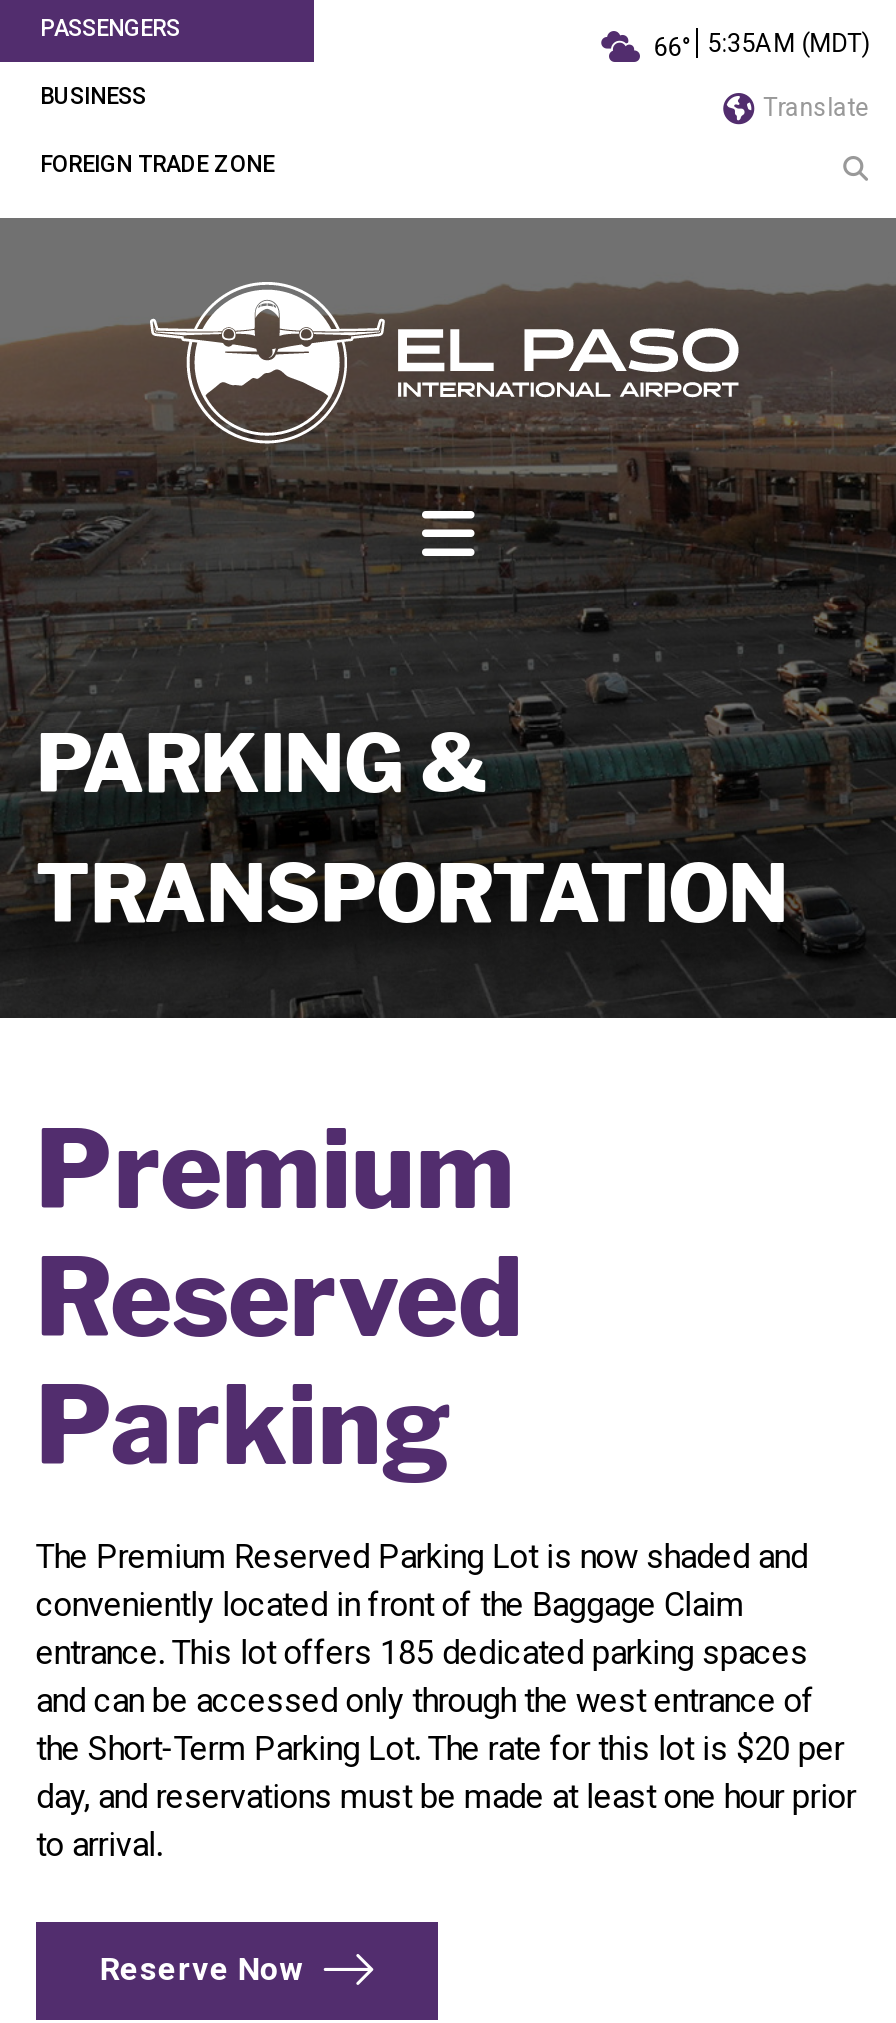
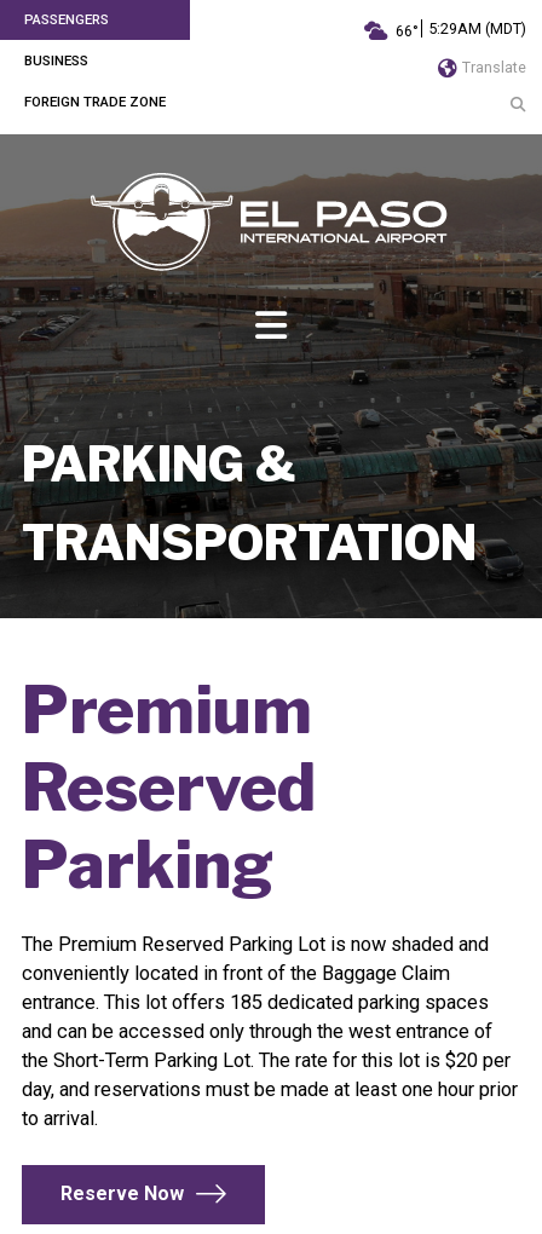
- 66° 5:35AM (MDT)
+ 66° 5:29AM (MDT)
